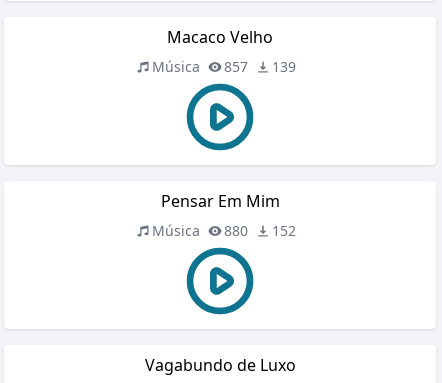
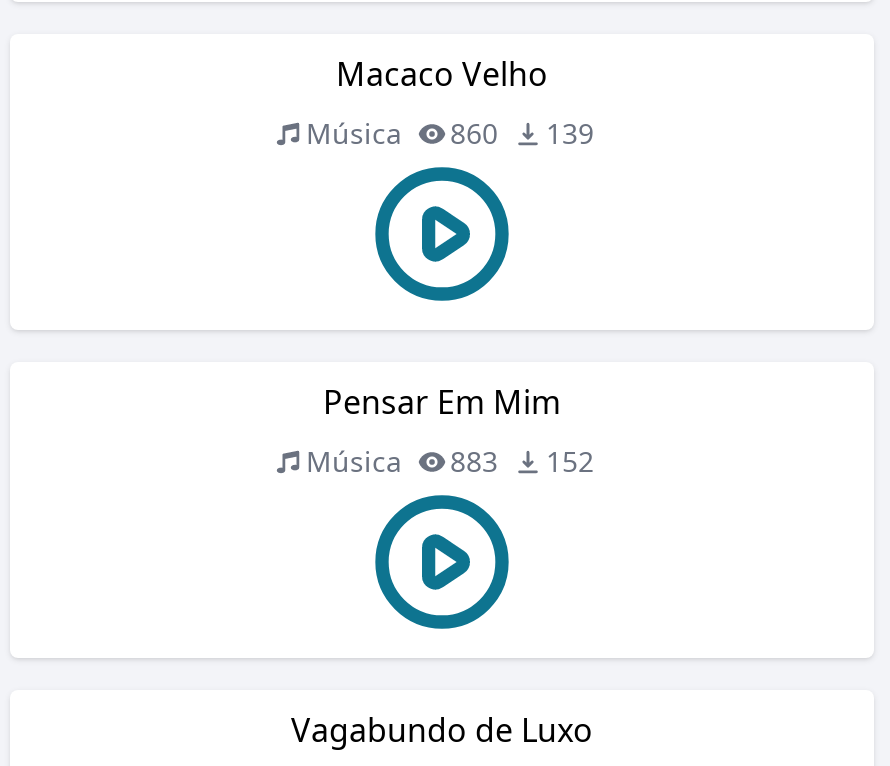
- Música 857 139
+ Música 860 139

- Música 880 152
+ Música 883 152
